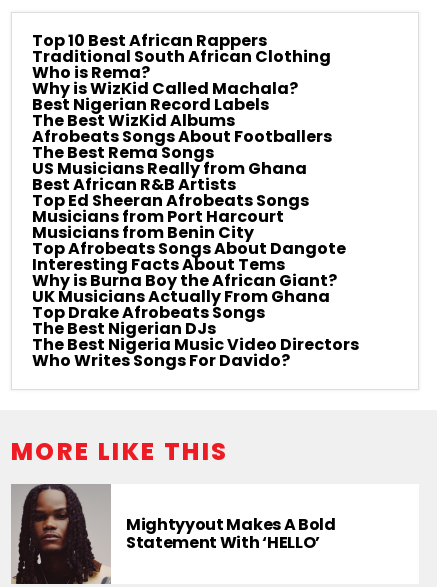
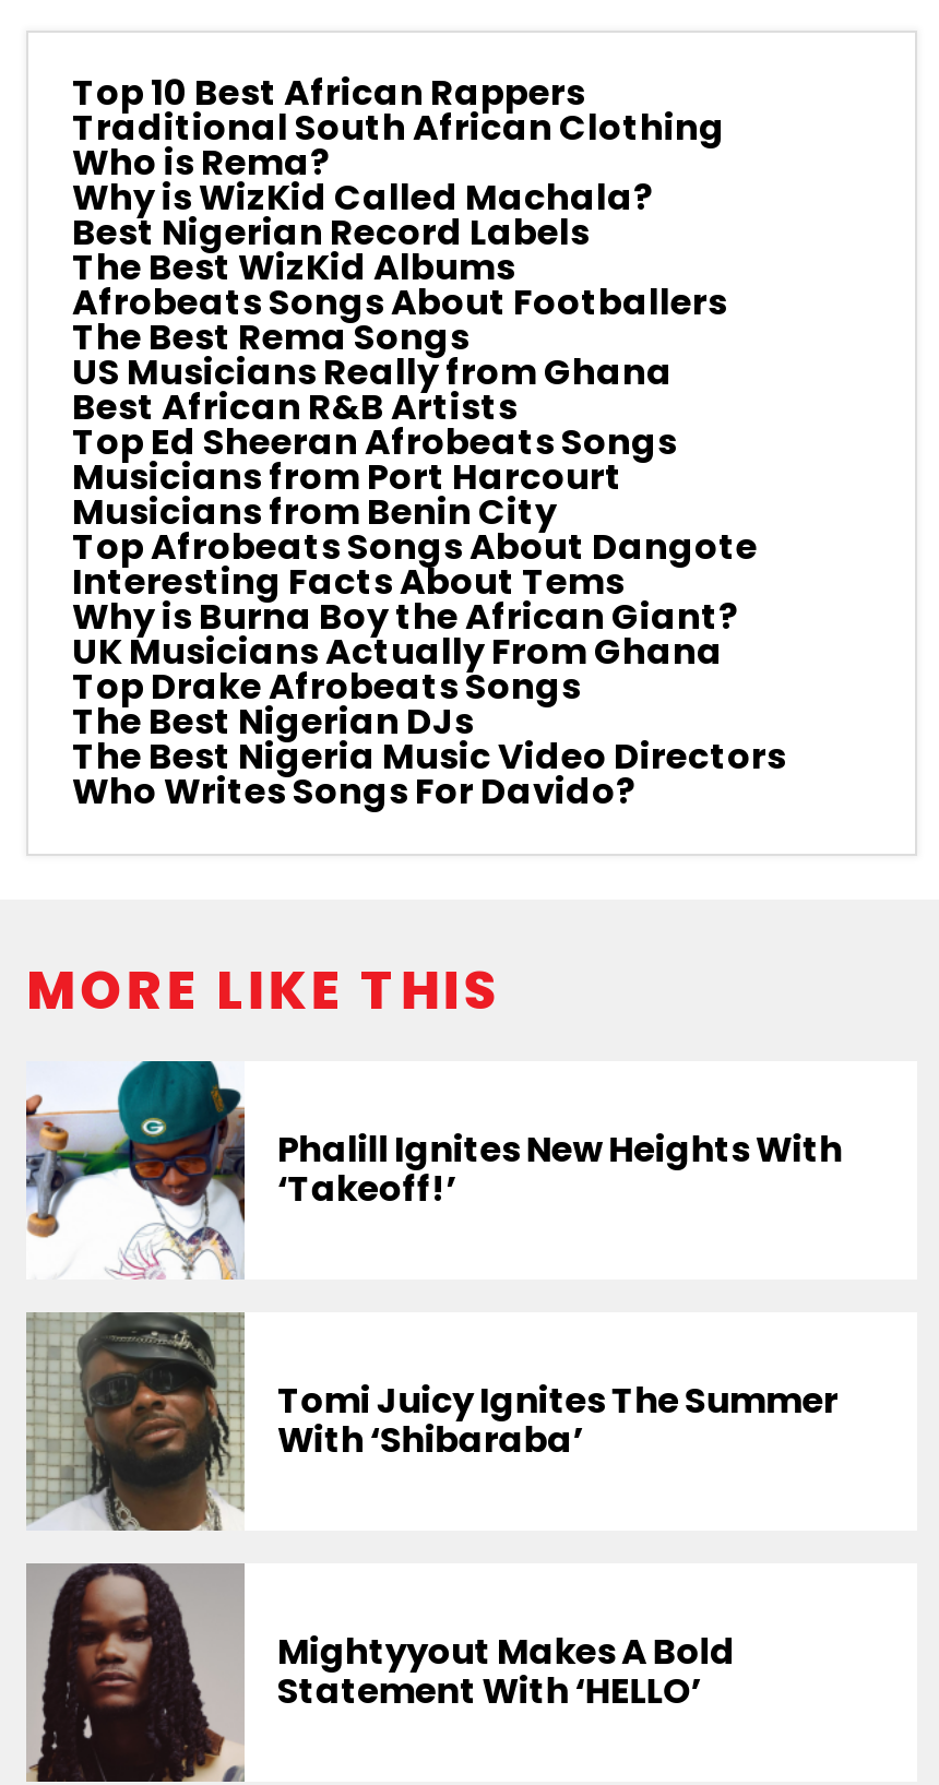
+ [image]
+ Tomi Juicy Ignites The Summer
+ With ‘Shibaraba’

+ [image]
+ Phalill Ignites New Heights With
+ ‘Takeoff!’
